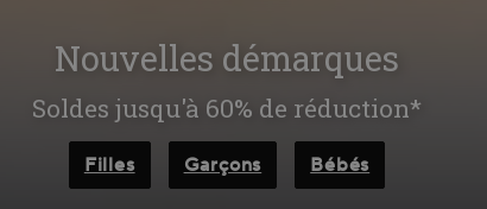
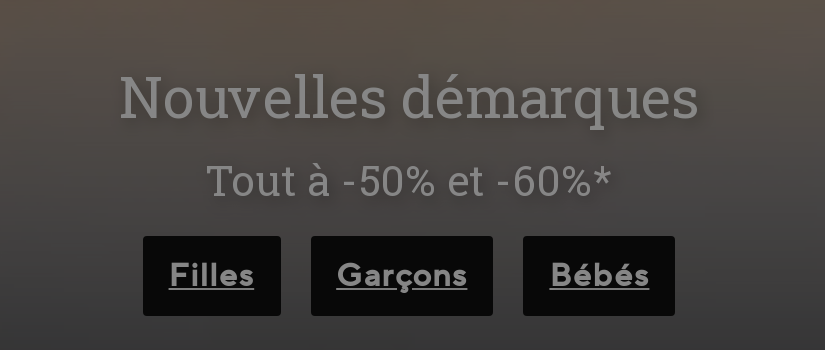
- Soldes jusqu'à 60% de réduction*
+ Tout à -50% et -60%*
